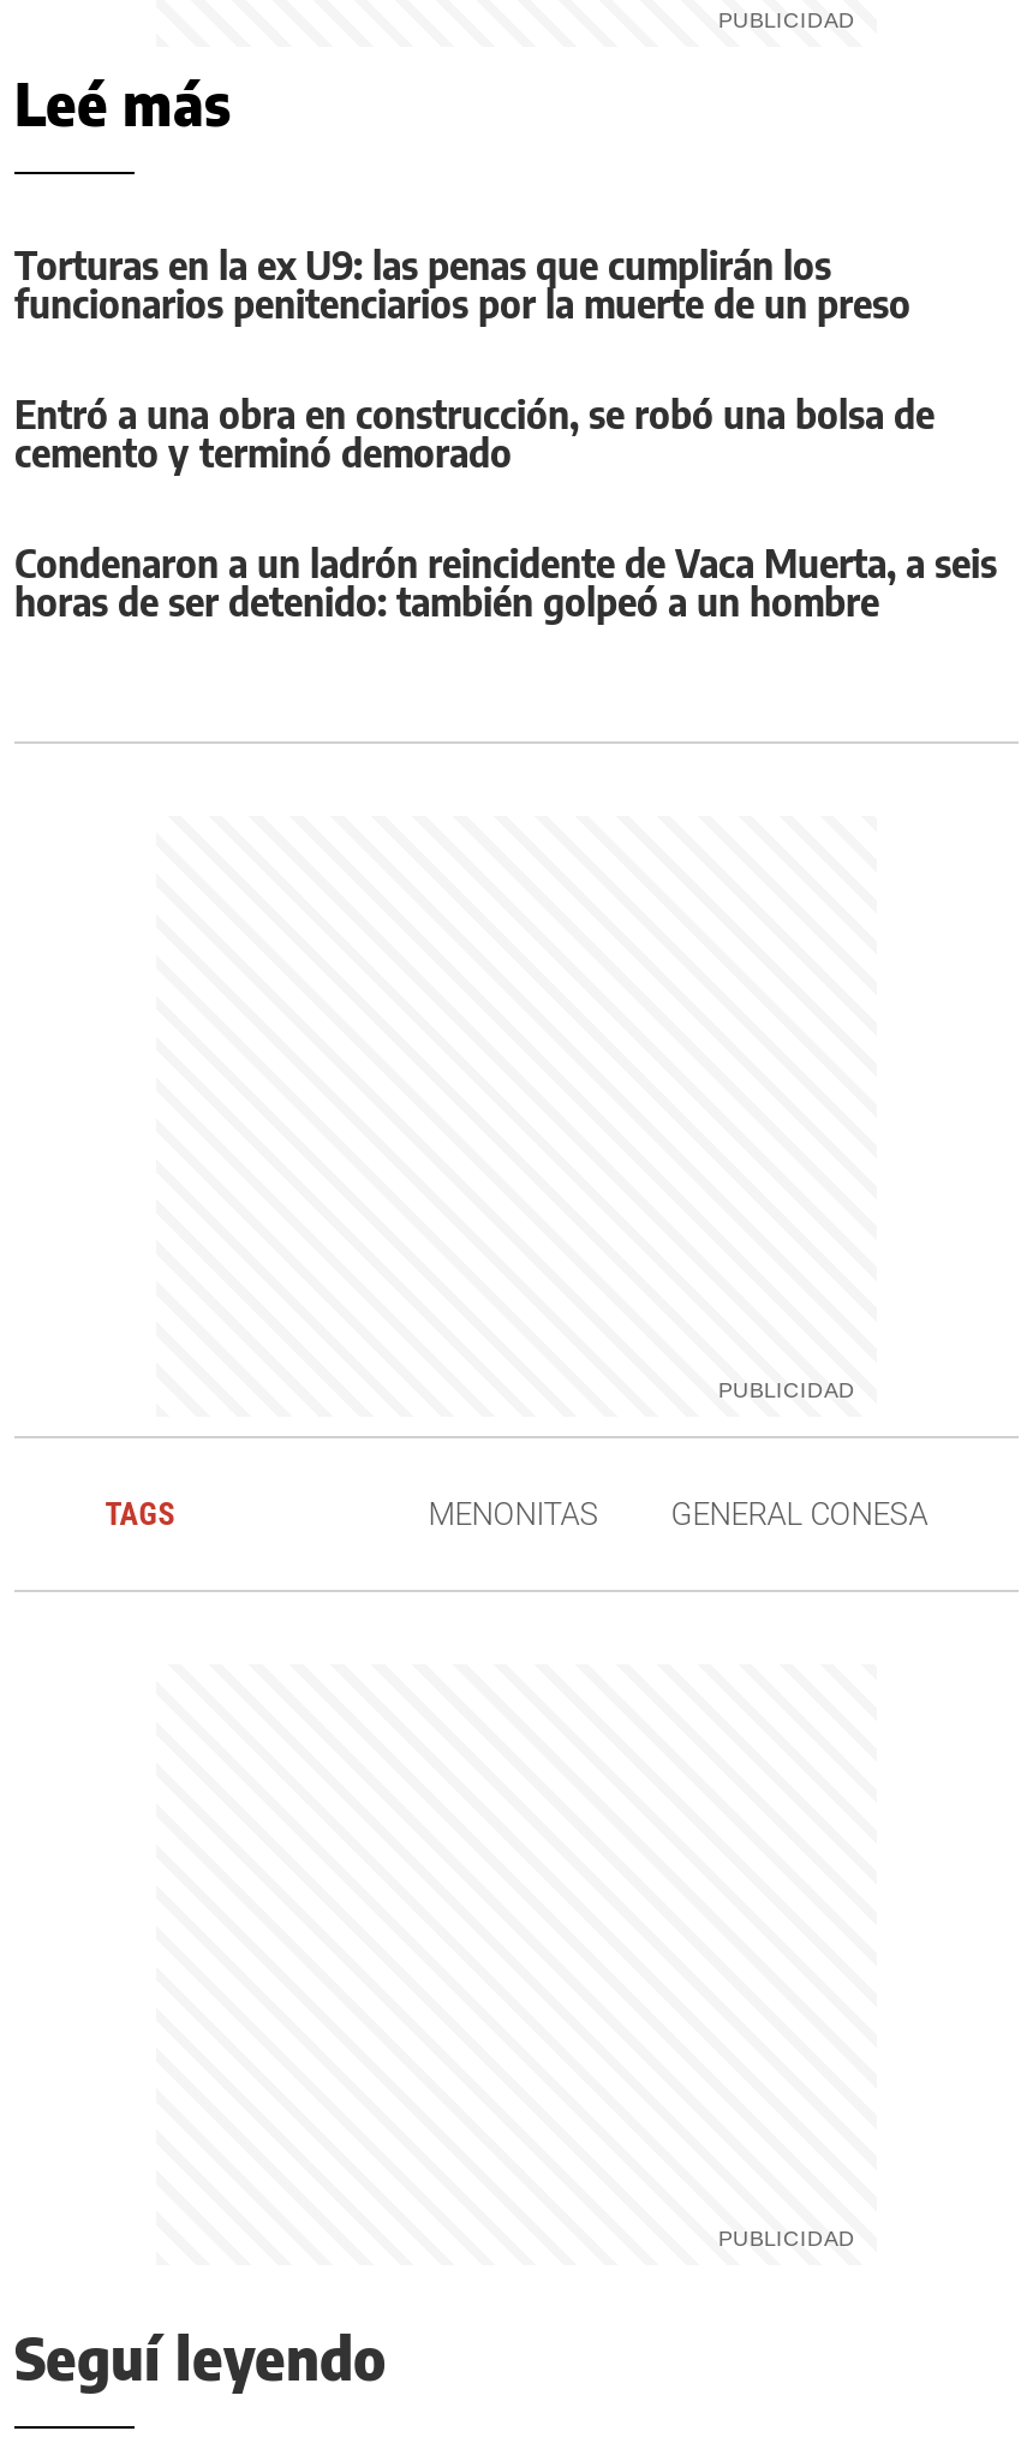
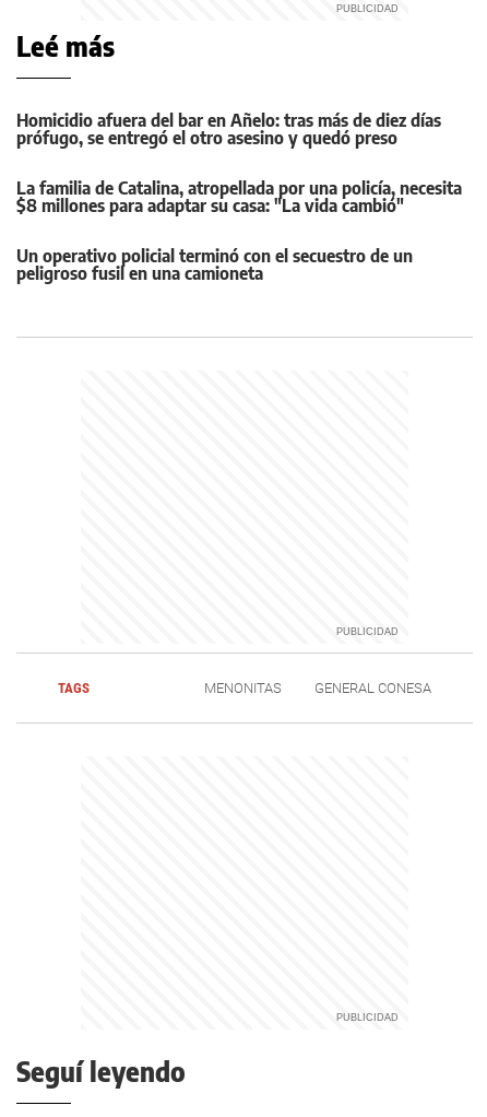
- Torturas en la ex U9: las penas que cumplirán los
- funcionarios penitenciarios por la muerte de un preso
+ Homicidio afuera del bar en Añelo: tras más de diez días
+ prófugo, se entregó el otro asesino y quedó preso

- Entró a una obra en construcción, se robó una bolsa de
- cemento y terminó demorado
+ La familia de Catalina, atropellada por una policía, necesita
+ $8 millones para adaptar su casa: "La vida cambió"

- Condenaron a un ladrón reincidente de Vaca Muerta, a seis
- horas de ser detenido: también golpeó a un hombre
+ Un operativo policial terminó con el secuestro de un
+ peligroso fusil en una camioneta
